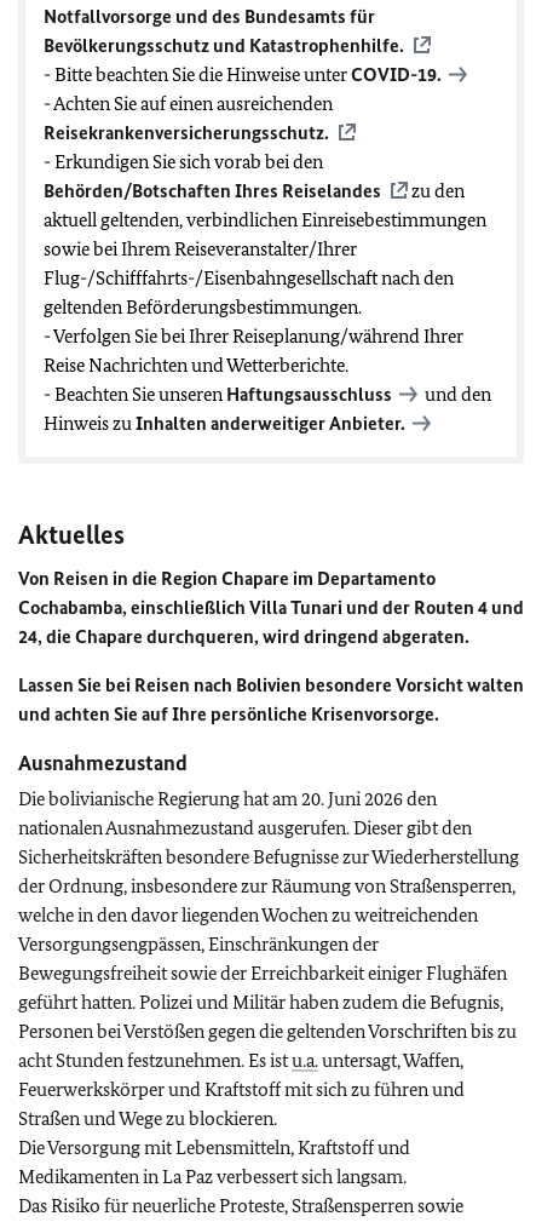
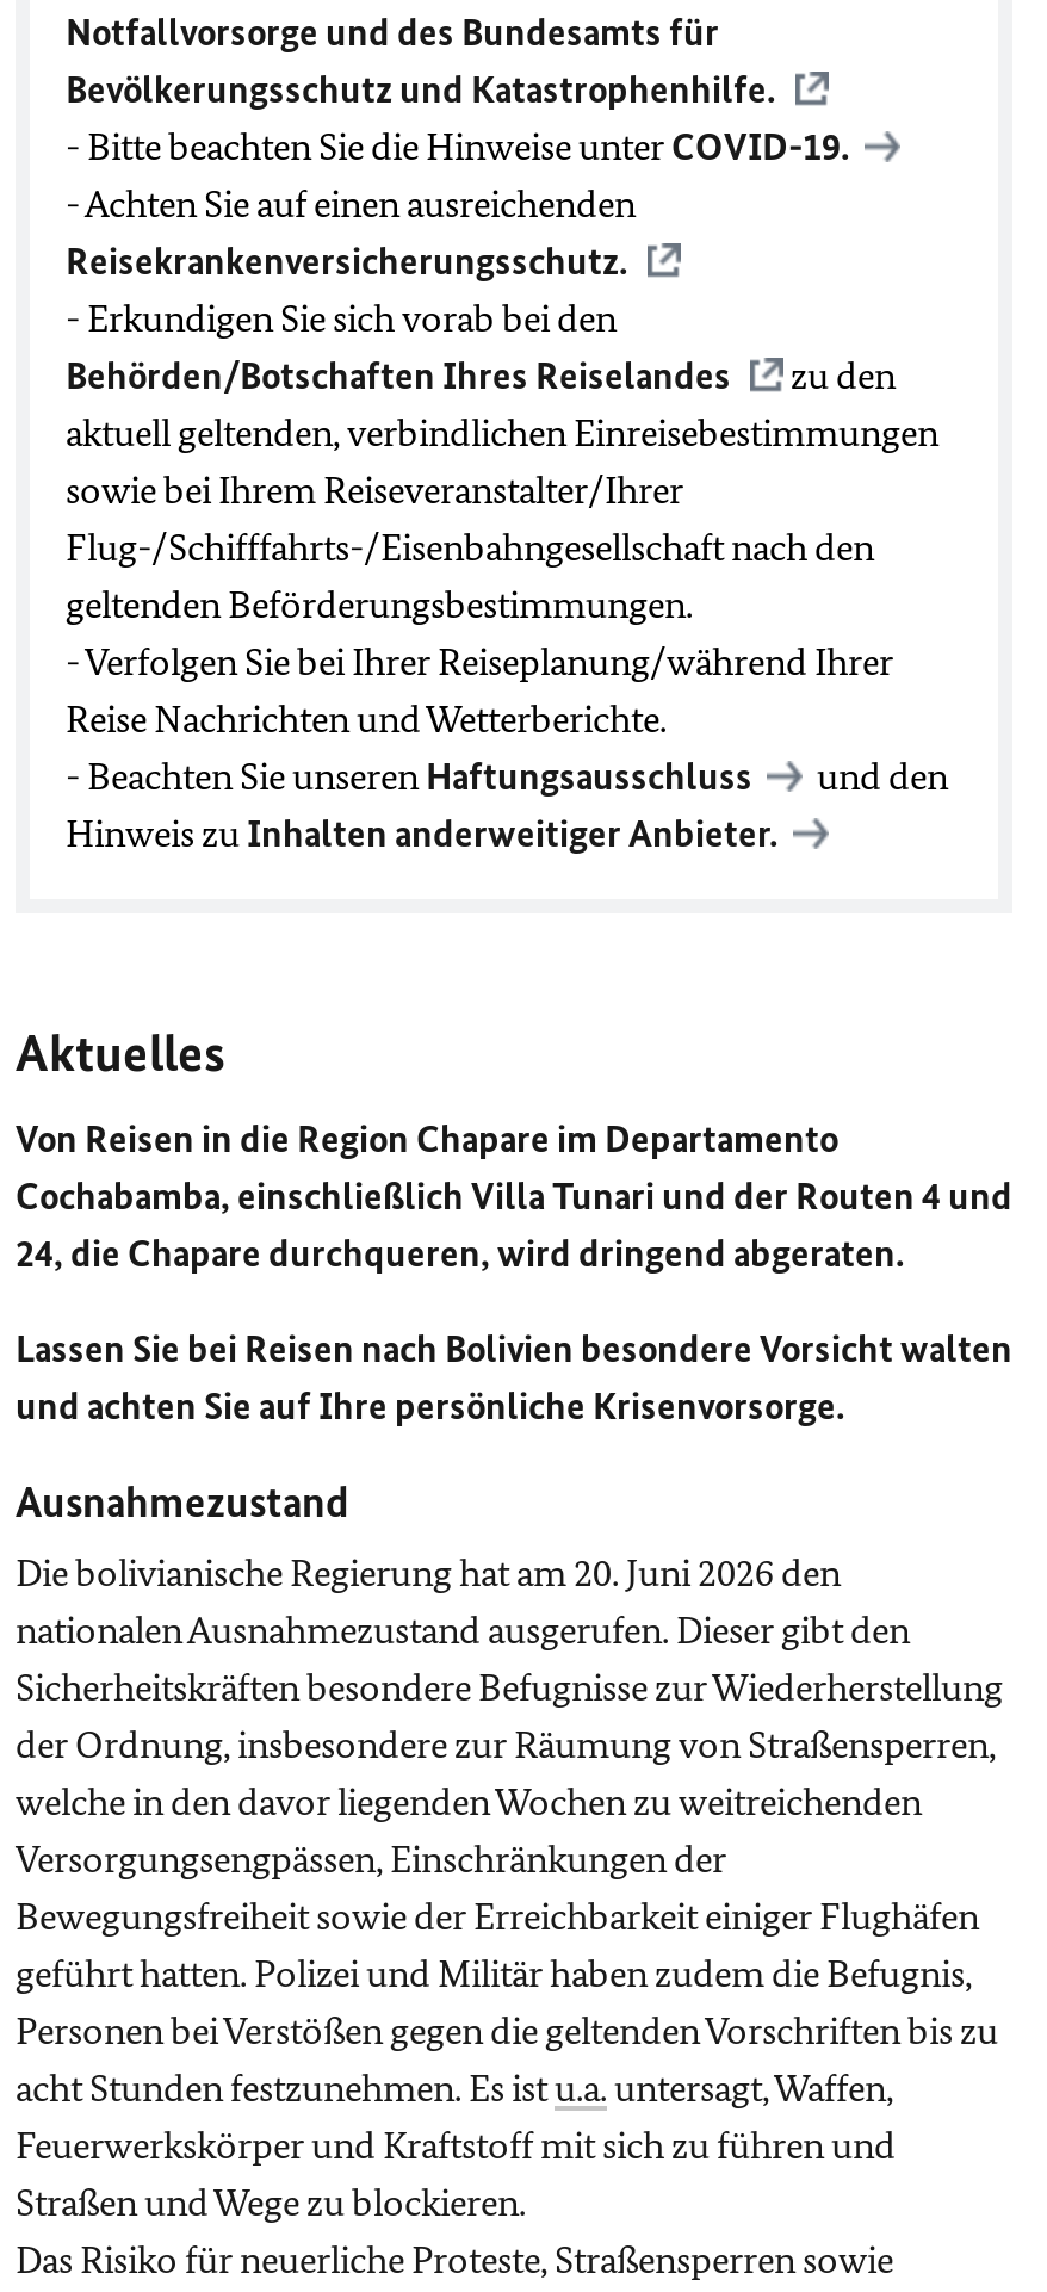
- Die Versorgung mit Lebensmitteln, Kraftstoff und
- Medikamenten in La Paz verbessert sich langsam.
